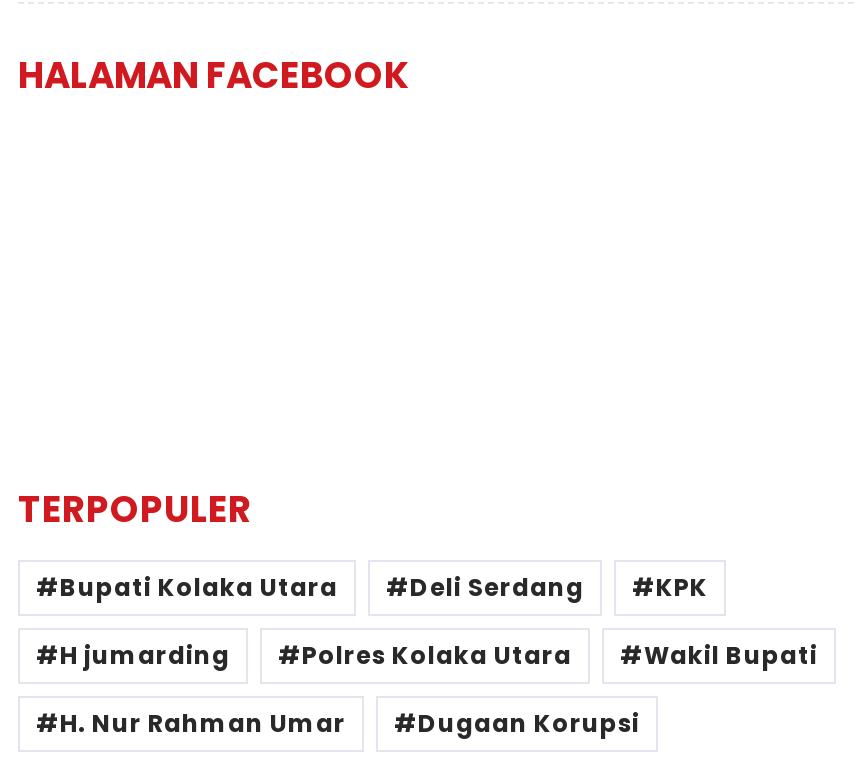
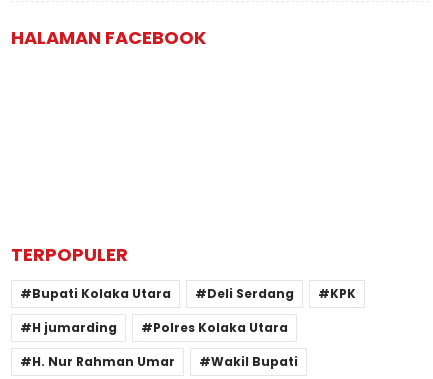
moved down: Wakil Bupati

- Dugaan Korupsi
